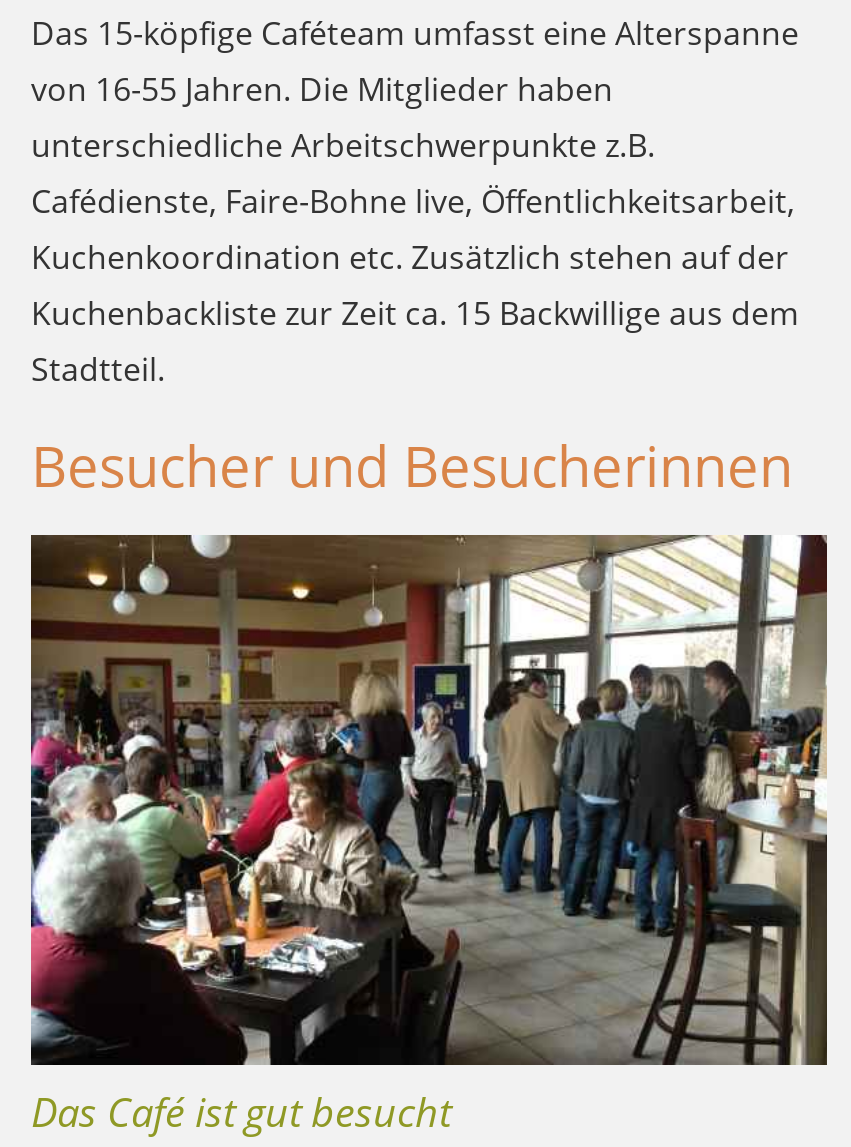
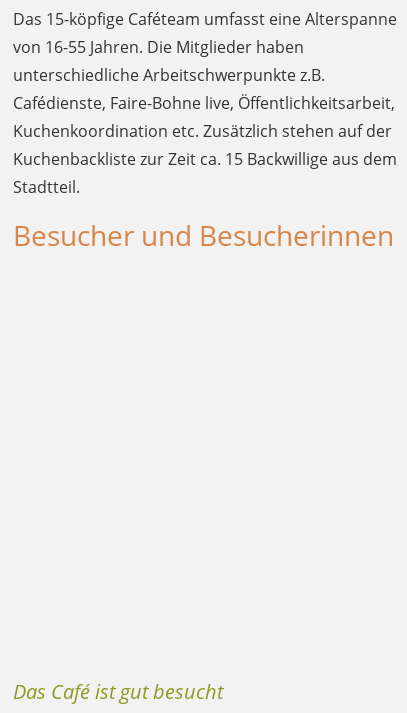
- [image]
